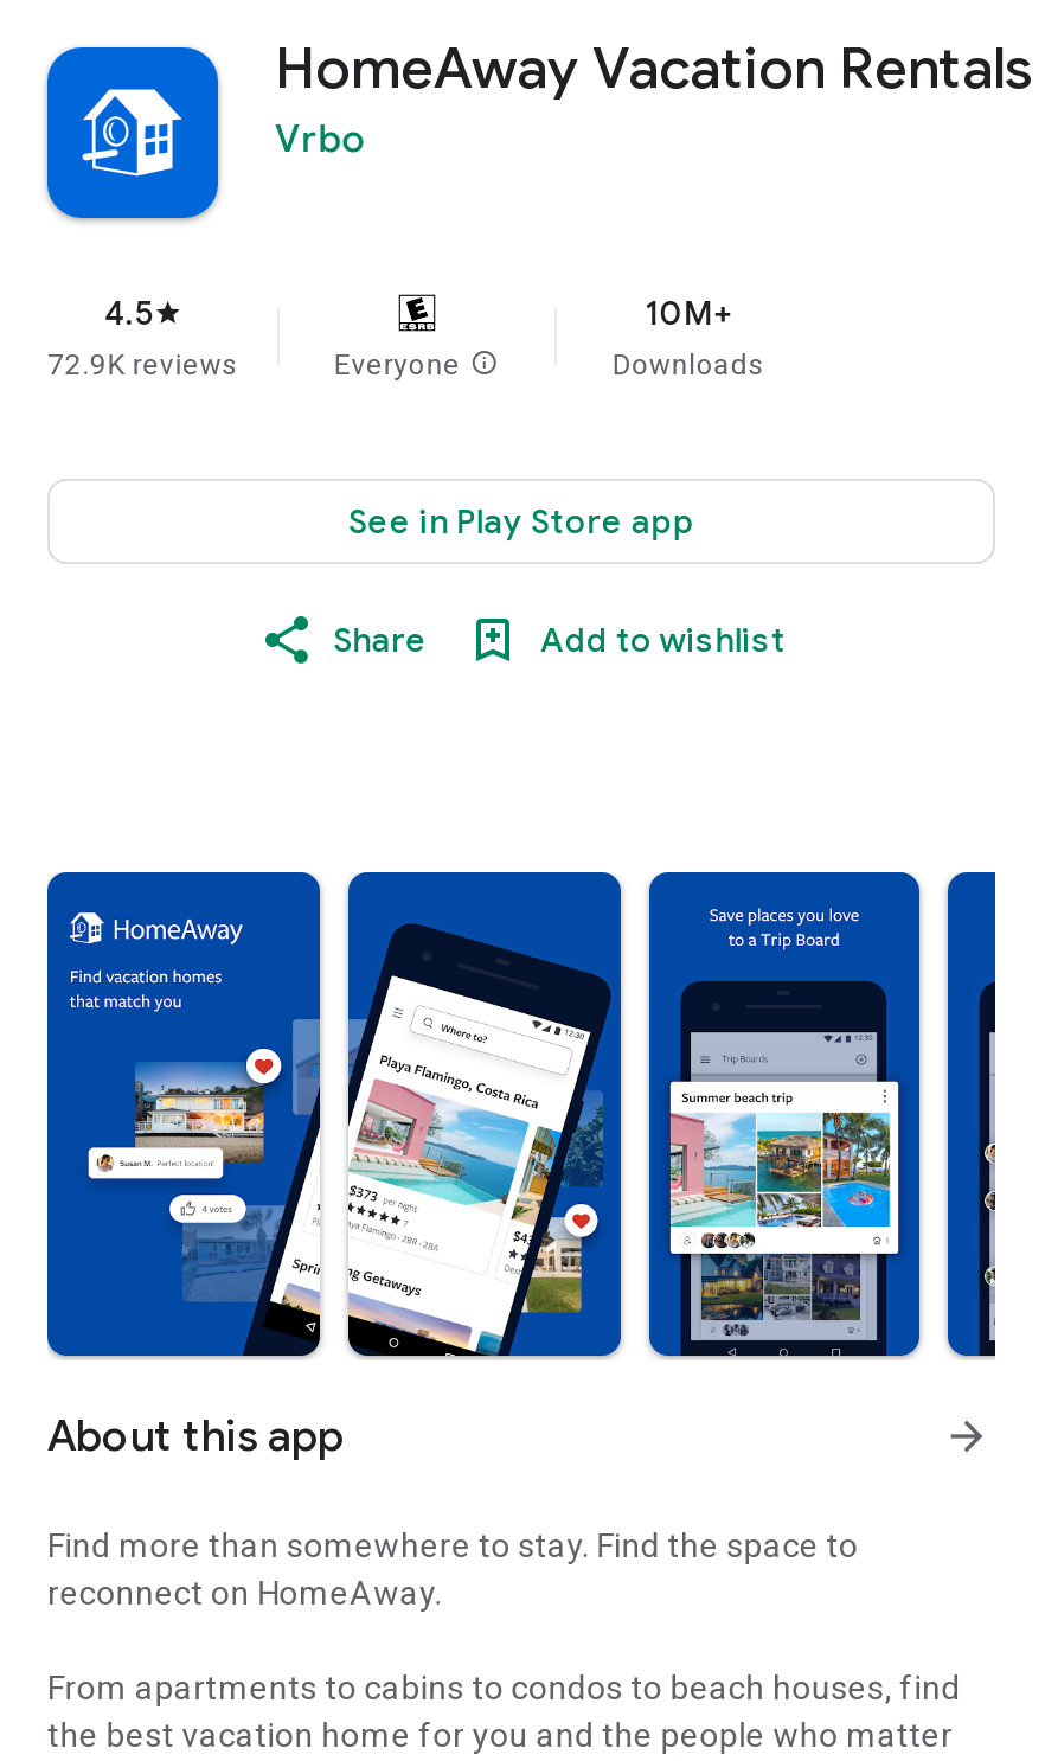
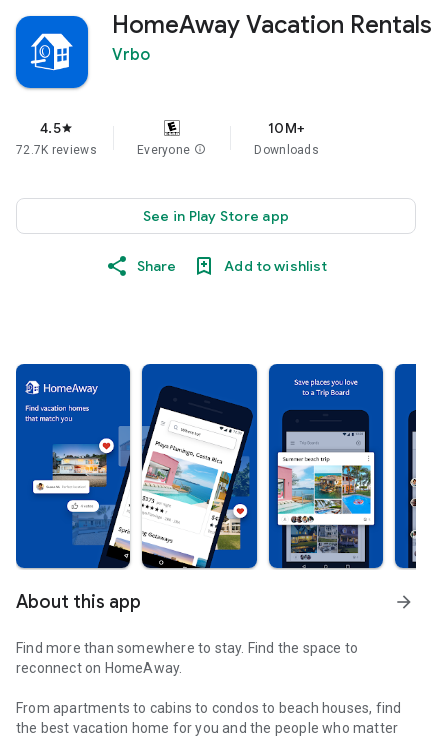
- 72.9K reviews
+ 72.7K reviews
